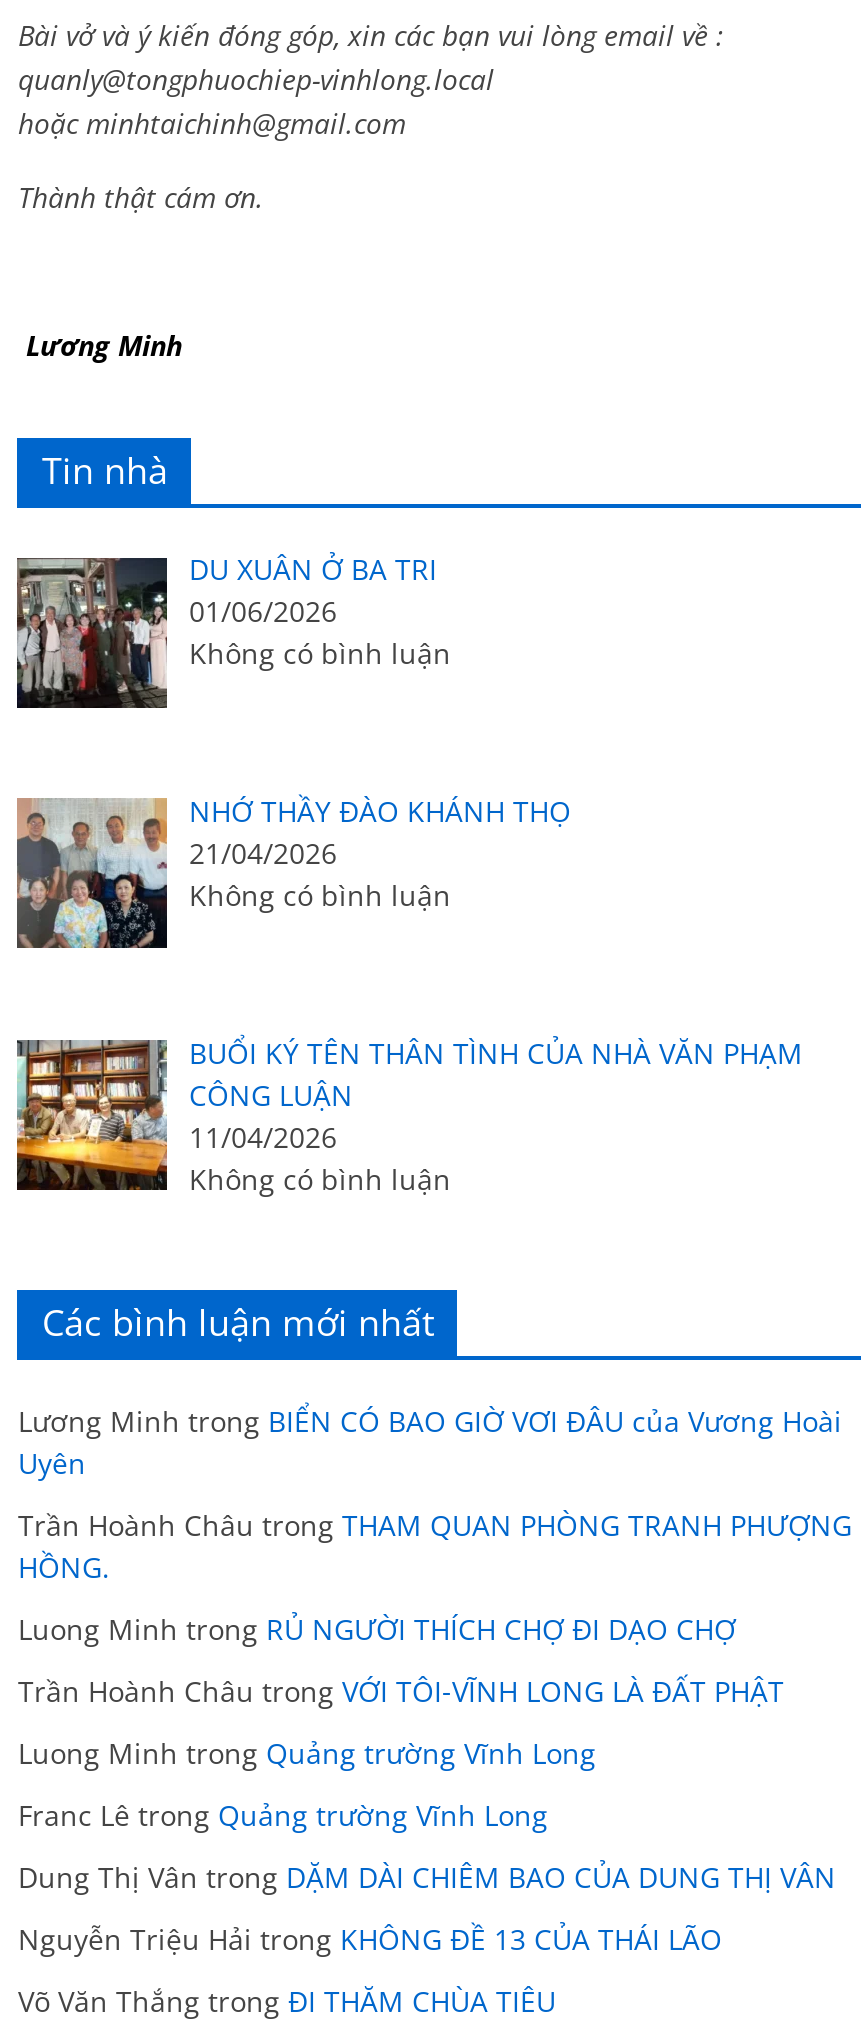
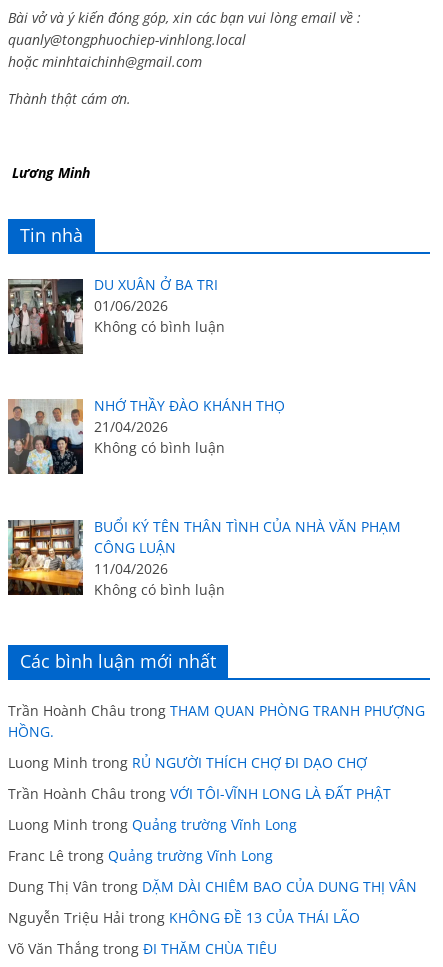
- Lương Minh trong BIỂN CÓ BAO GIỜ VƠI ĐÂU của Vương Hoài
- Uyên
